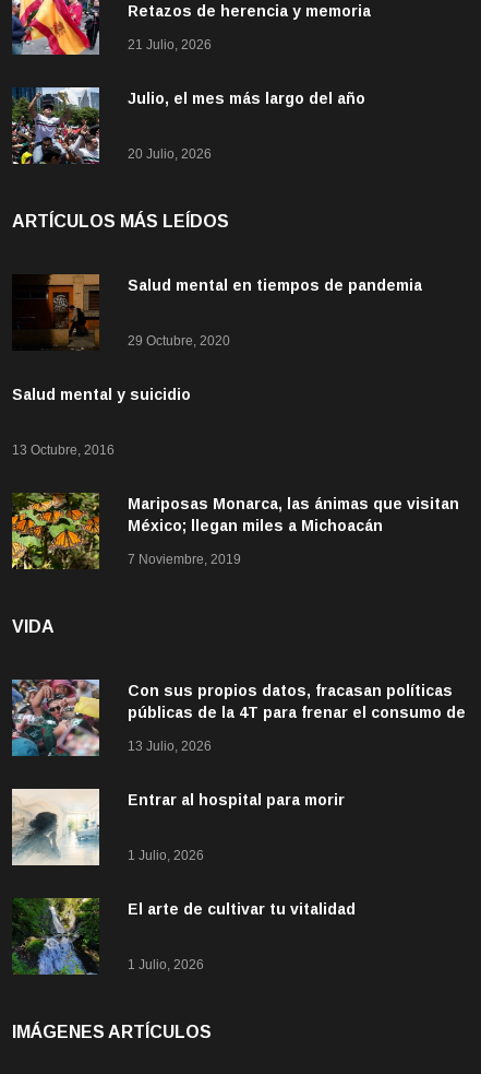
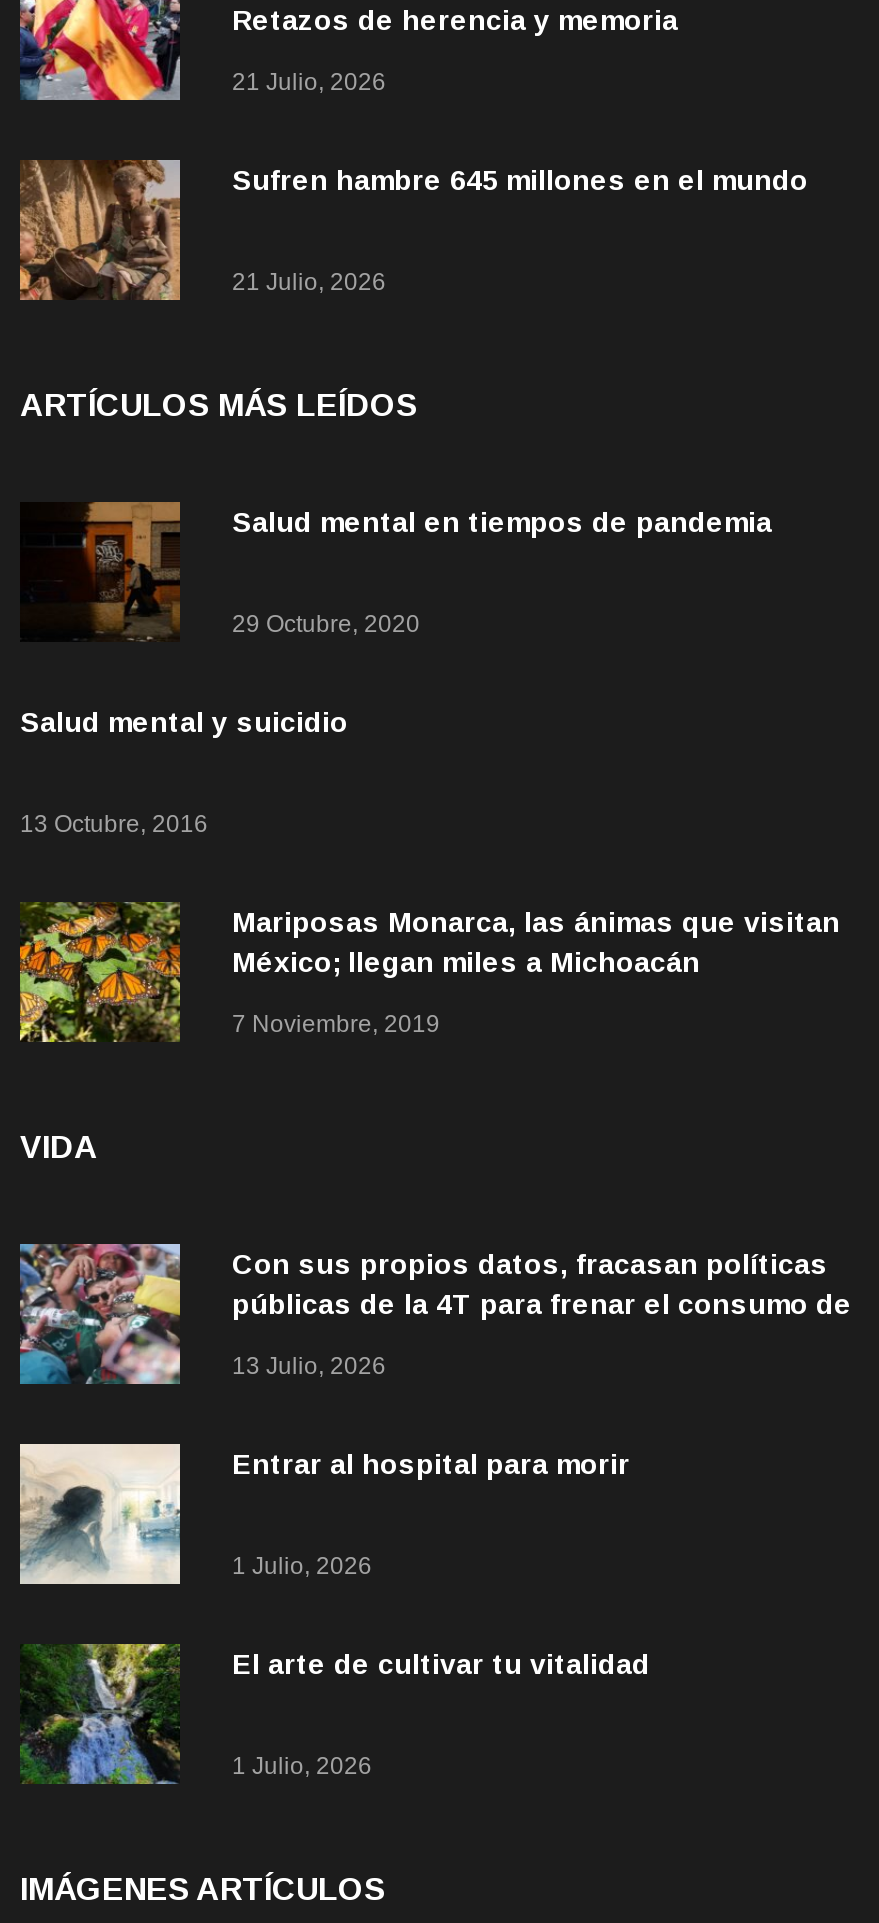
- [image]
- Julio, el mes más largo del año
+ [image]
+ Sufren hambre 645 millones en el mundo

- 20 Julio, 2026
+ 21 Julio, 2026
